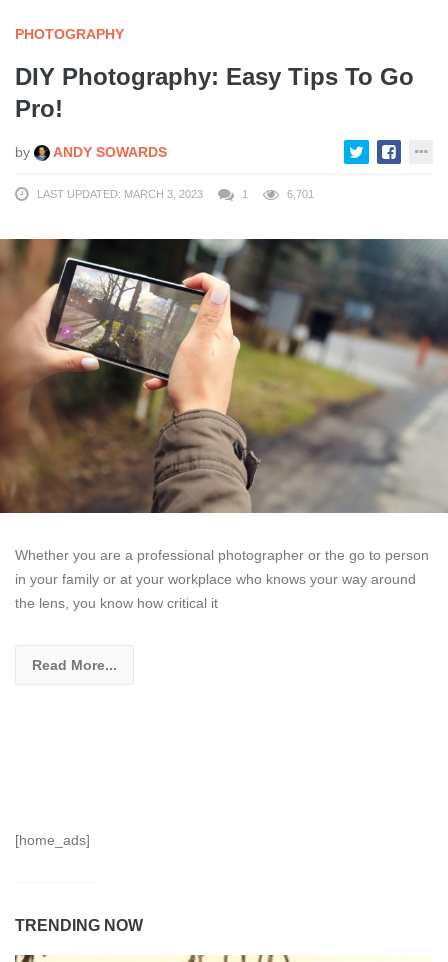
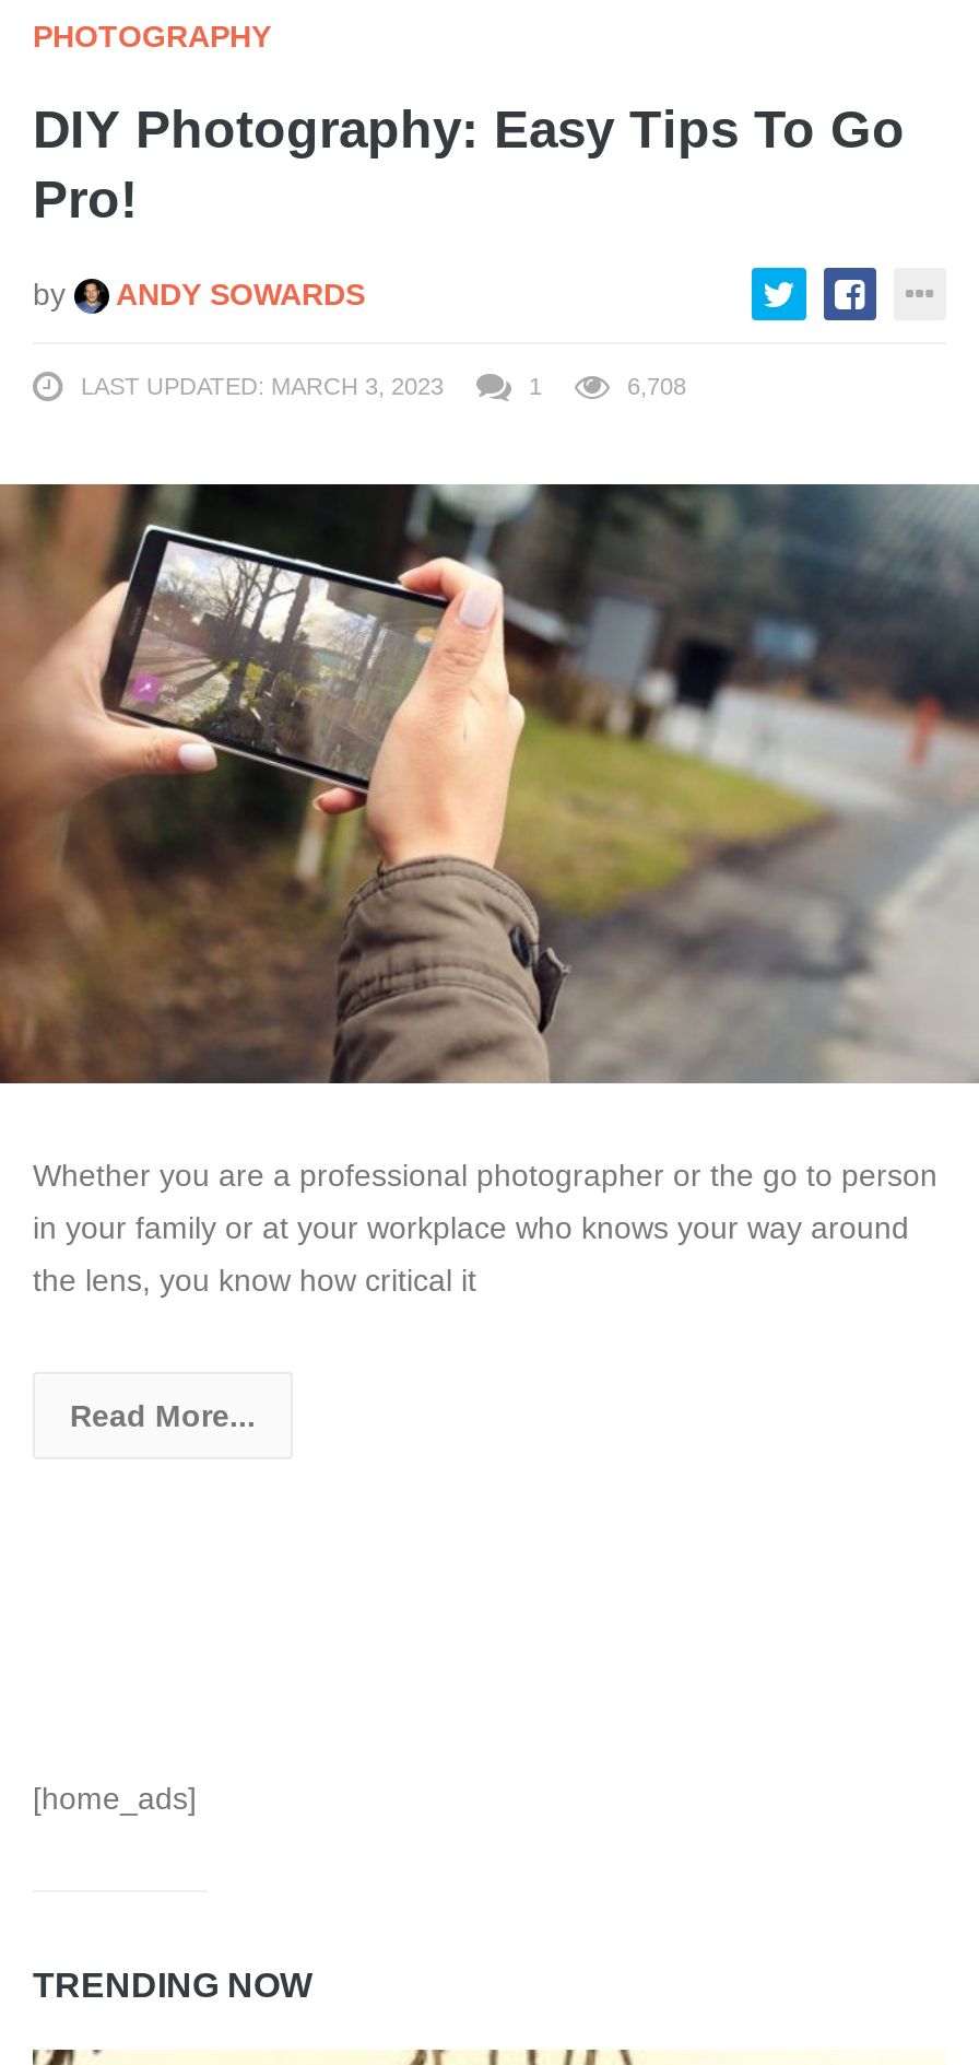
- 6,701
+ 6,708
